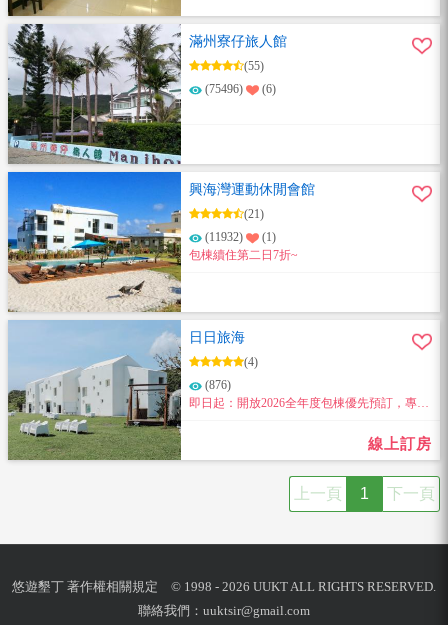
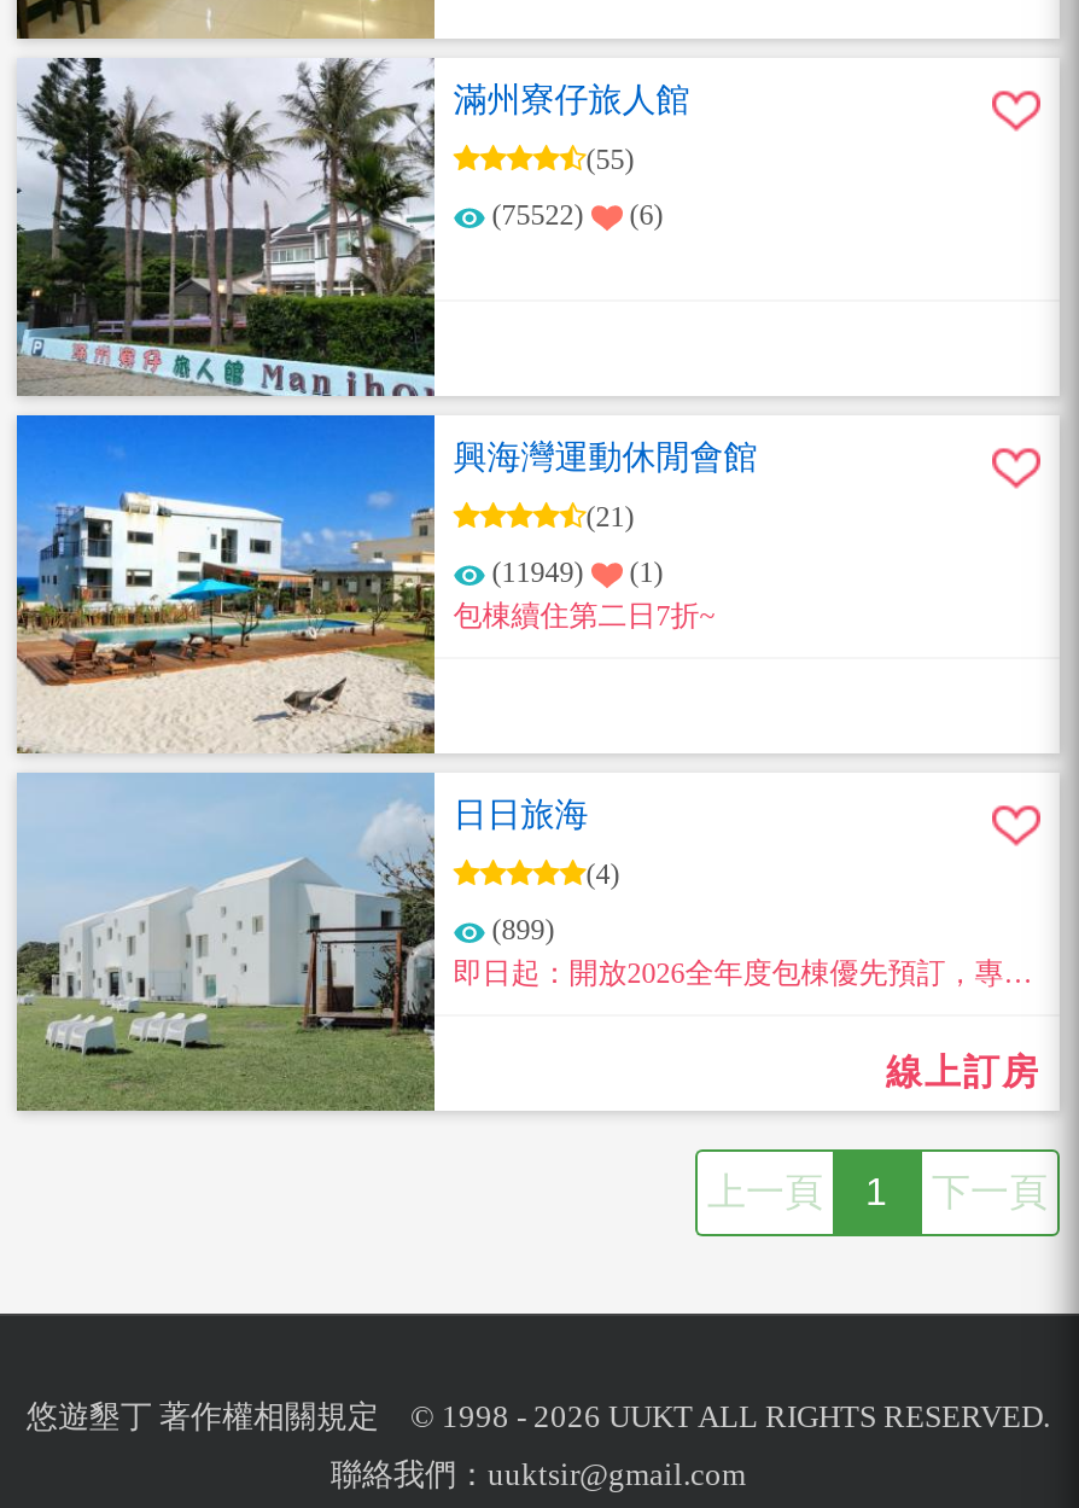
- (75496) (6)
+ (75522) (6)

- (11932) (1)
+ (11949) (1)

- (876)
+ (899)
